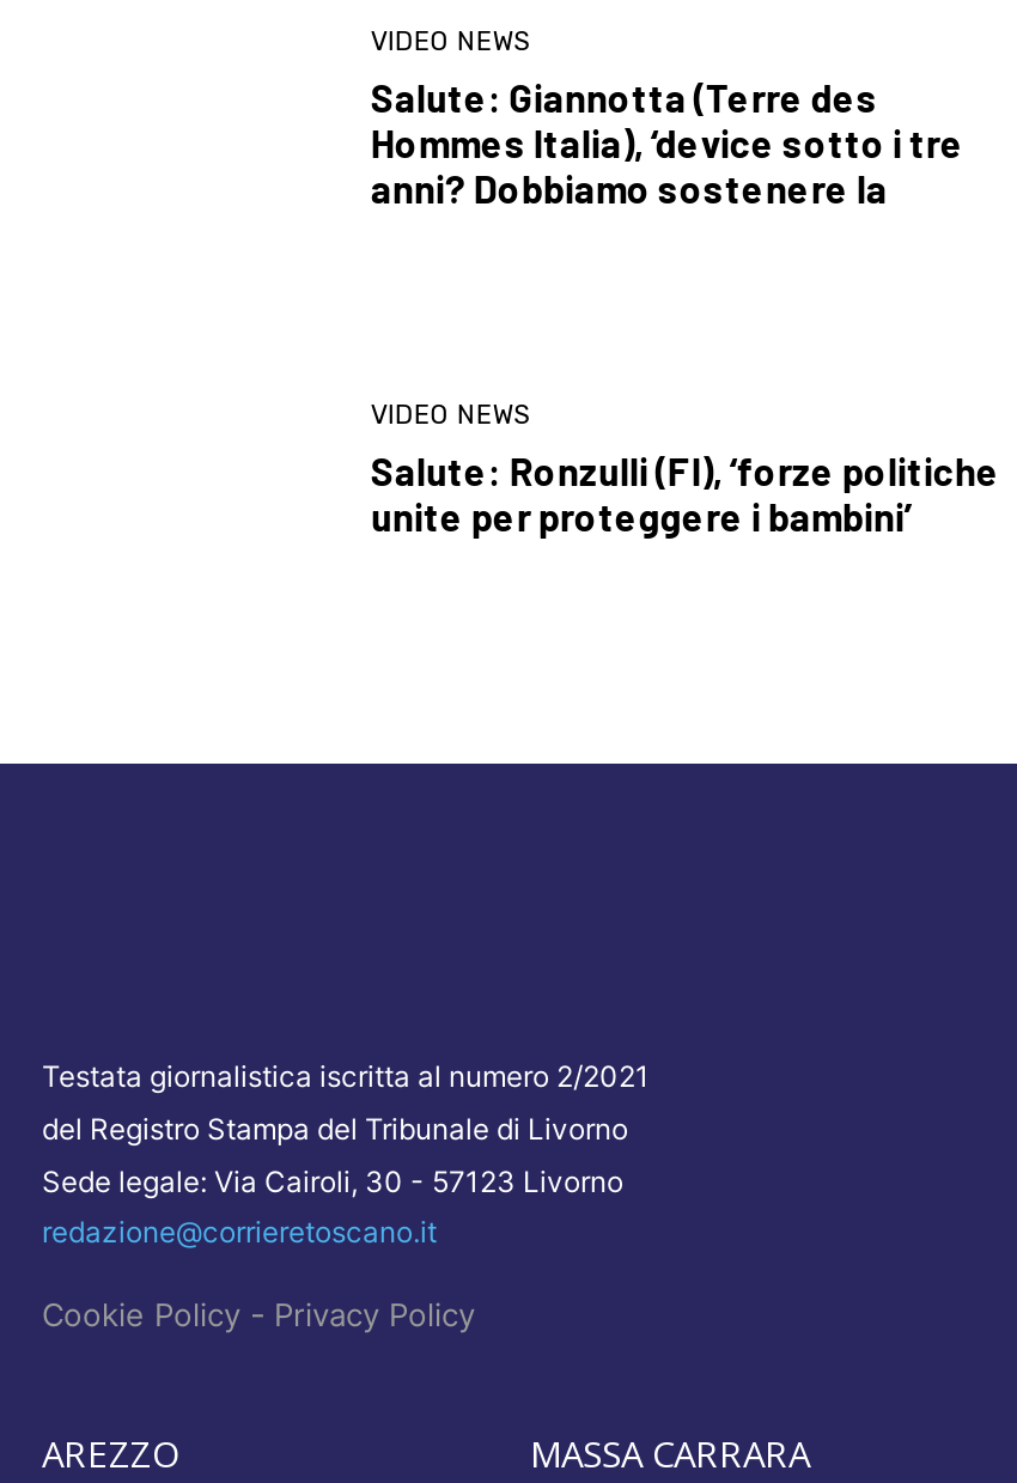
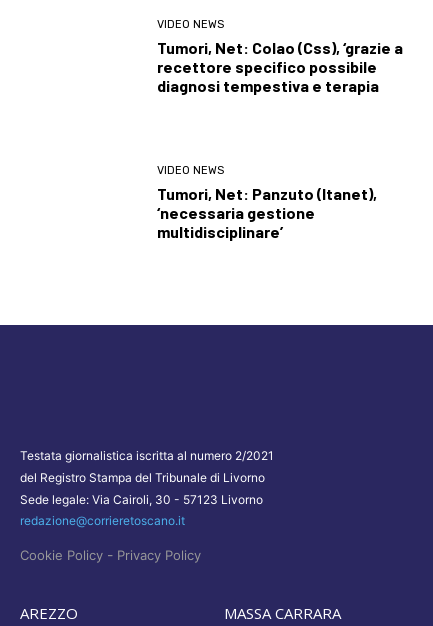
- Salute: Giannotta (Terre des
- Hommes Italia), ‘device sotto i tre
- anni? Dobbiamo sostenere la
+ Tumori, Net: Colao (Css), ‘grazie a
+ recettore specifico possibile
+ diagnosi tempestiva e terapia

- Salute: Ronzulli (FI), ‘forze politiche
- unite per proteggere i bambini’
+ Tumori, Net: Panzuto (Itanet),
+ ‘necessaria gestione
+ multidisciplinare’
